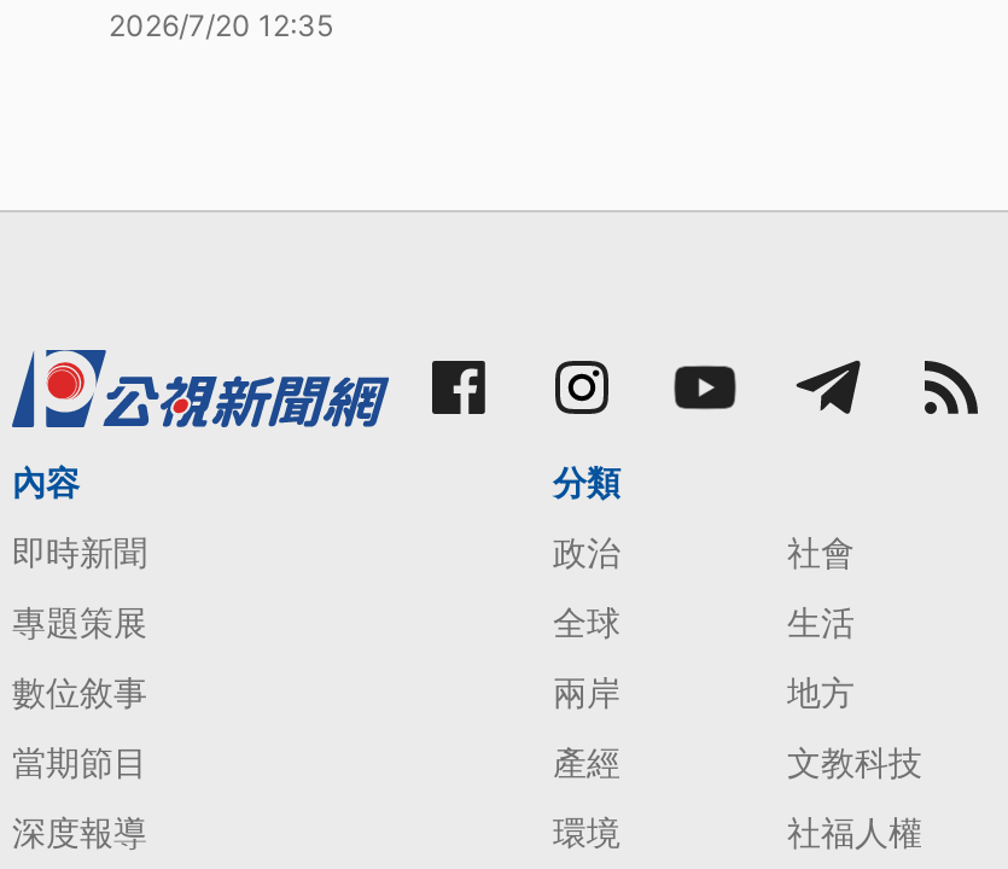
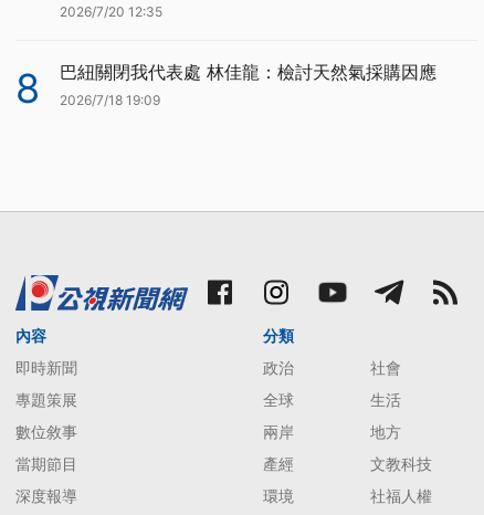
+ 8
+ 巴紐關閉我代表處 林佳龍：檢討天然氣採購因應
+ 2026/7/18 19:09
